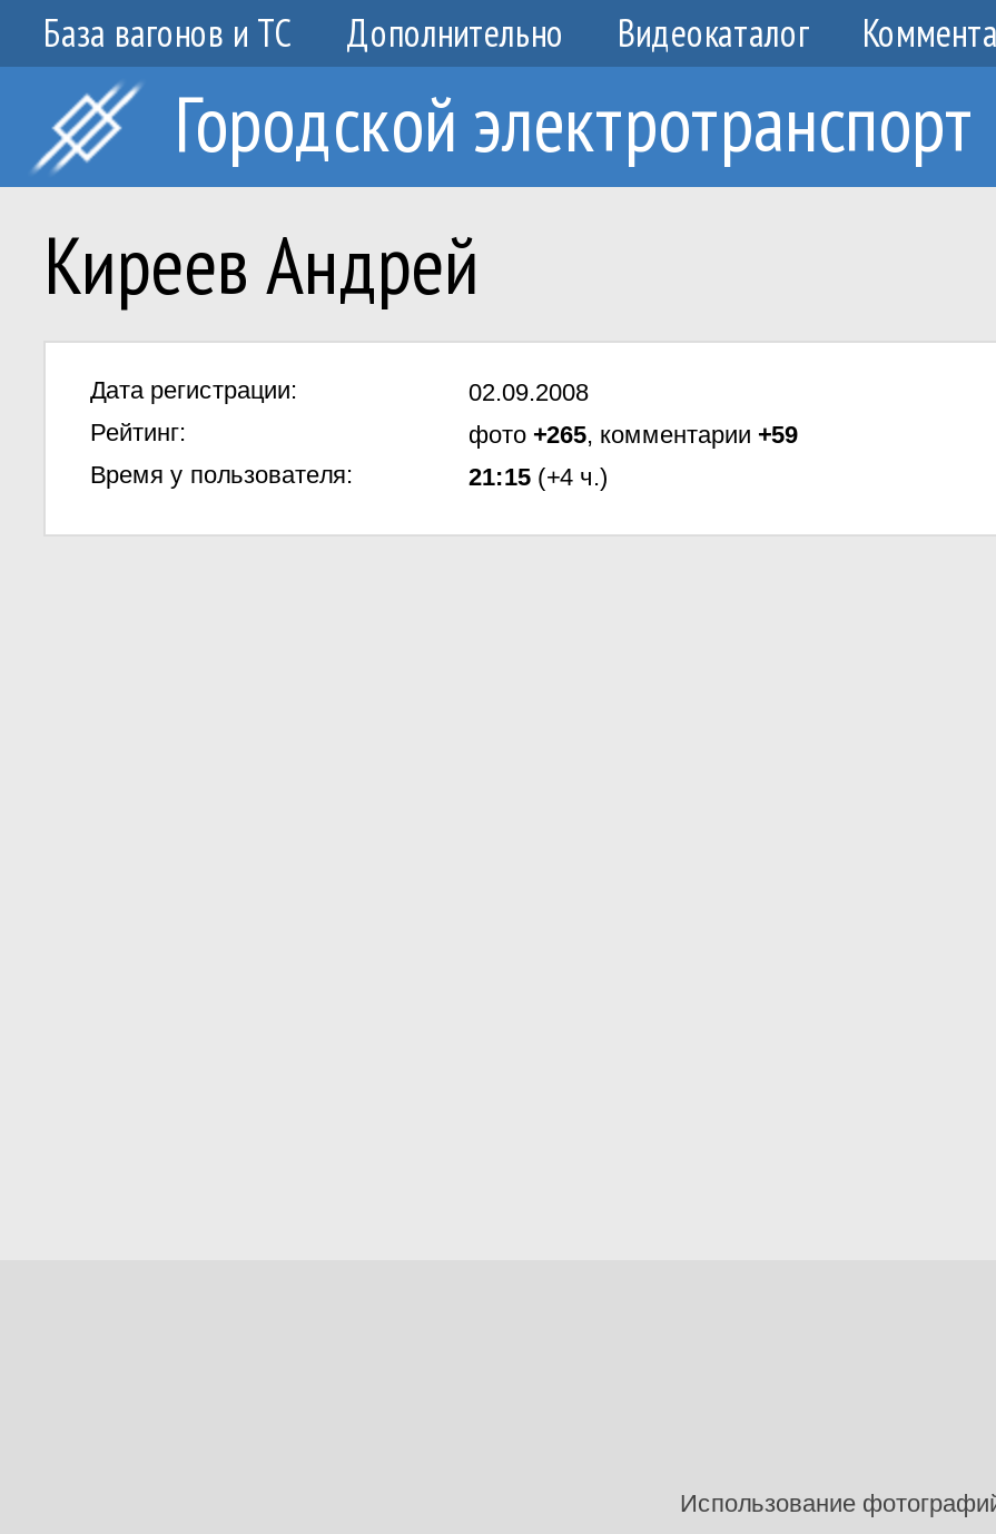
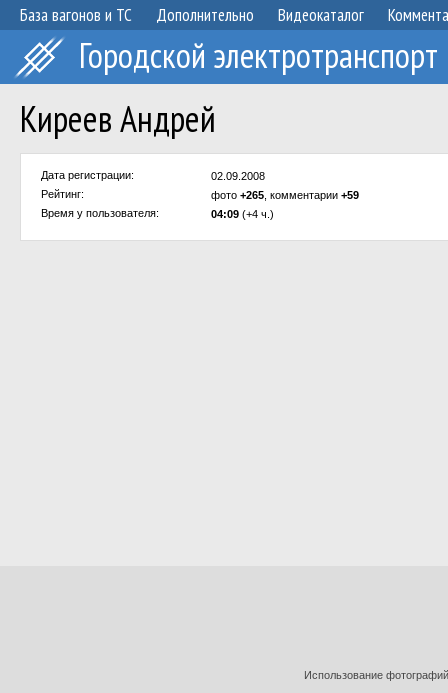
- 21:15 (+4 ч.)
+ 04:09 (+4 ч.)
